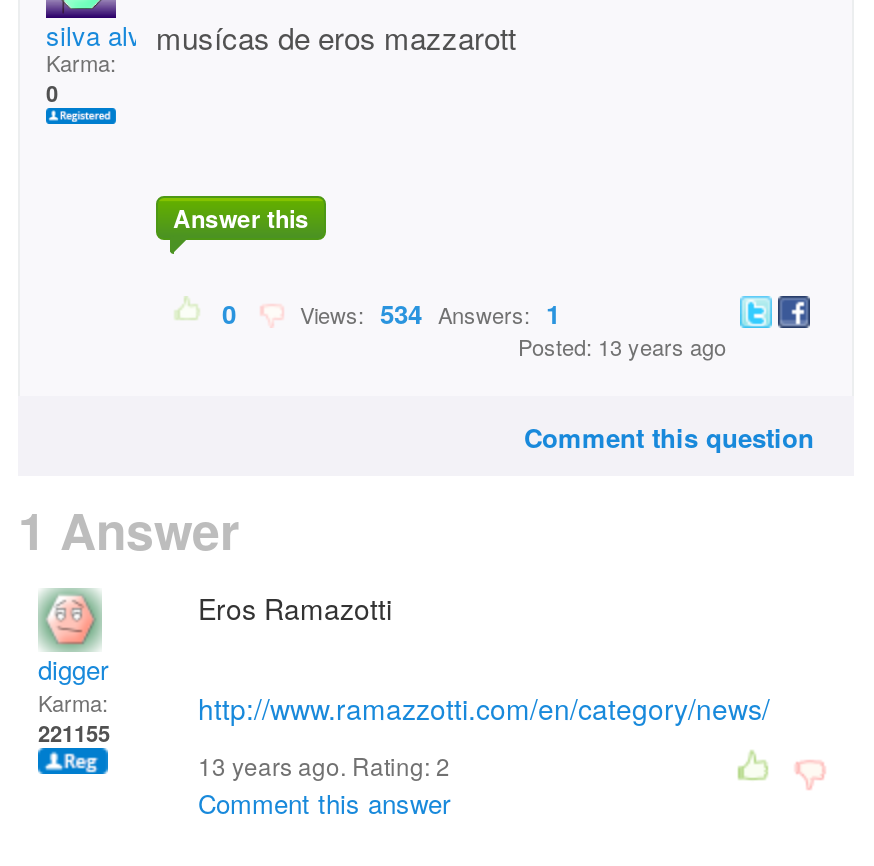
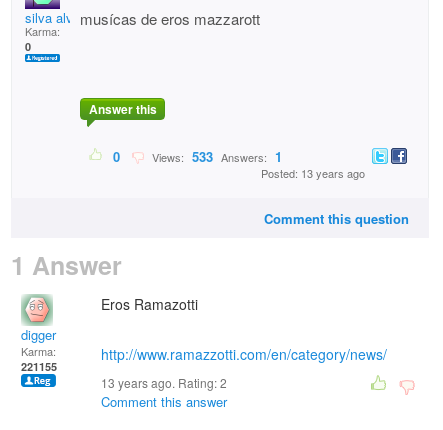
- Views: 534 Answers: 1
+ Views: 533 Answers: 1
